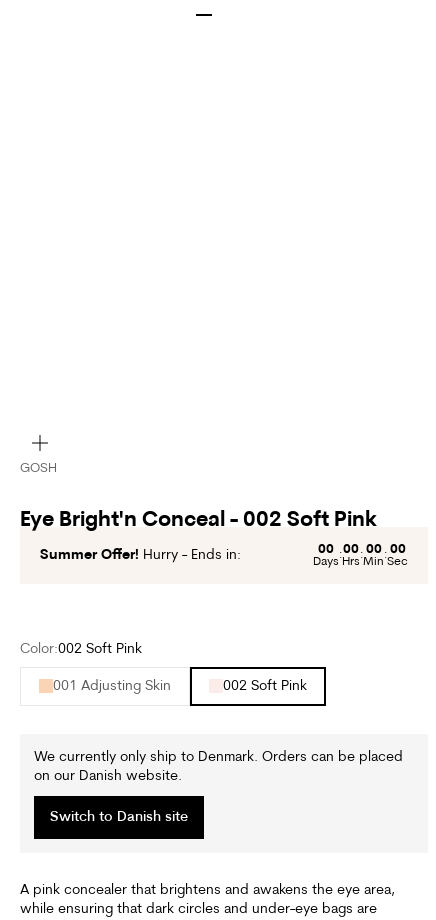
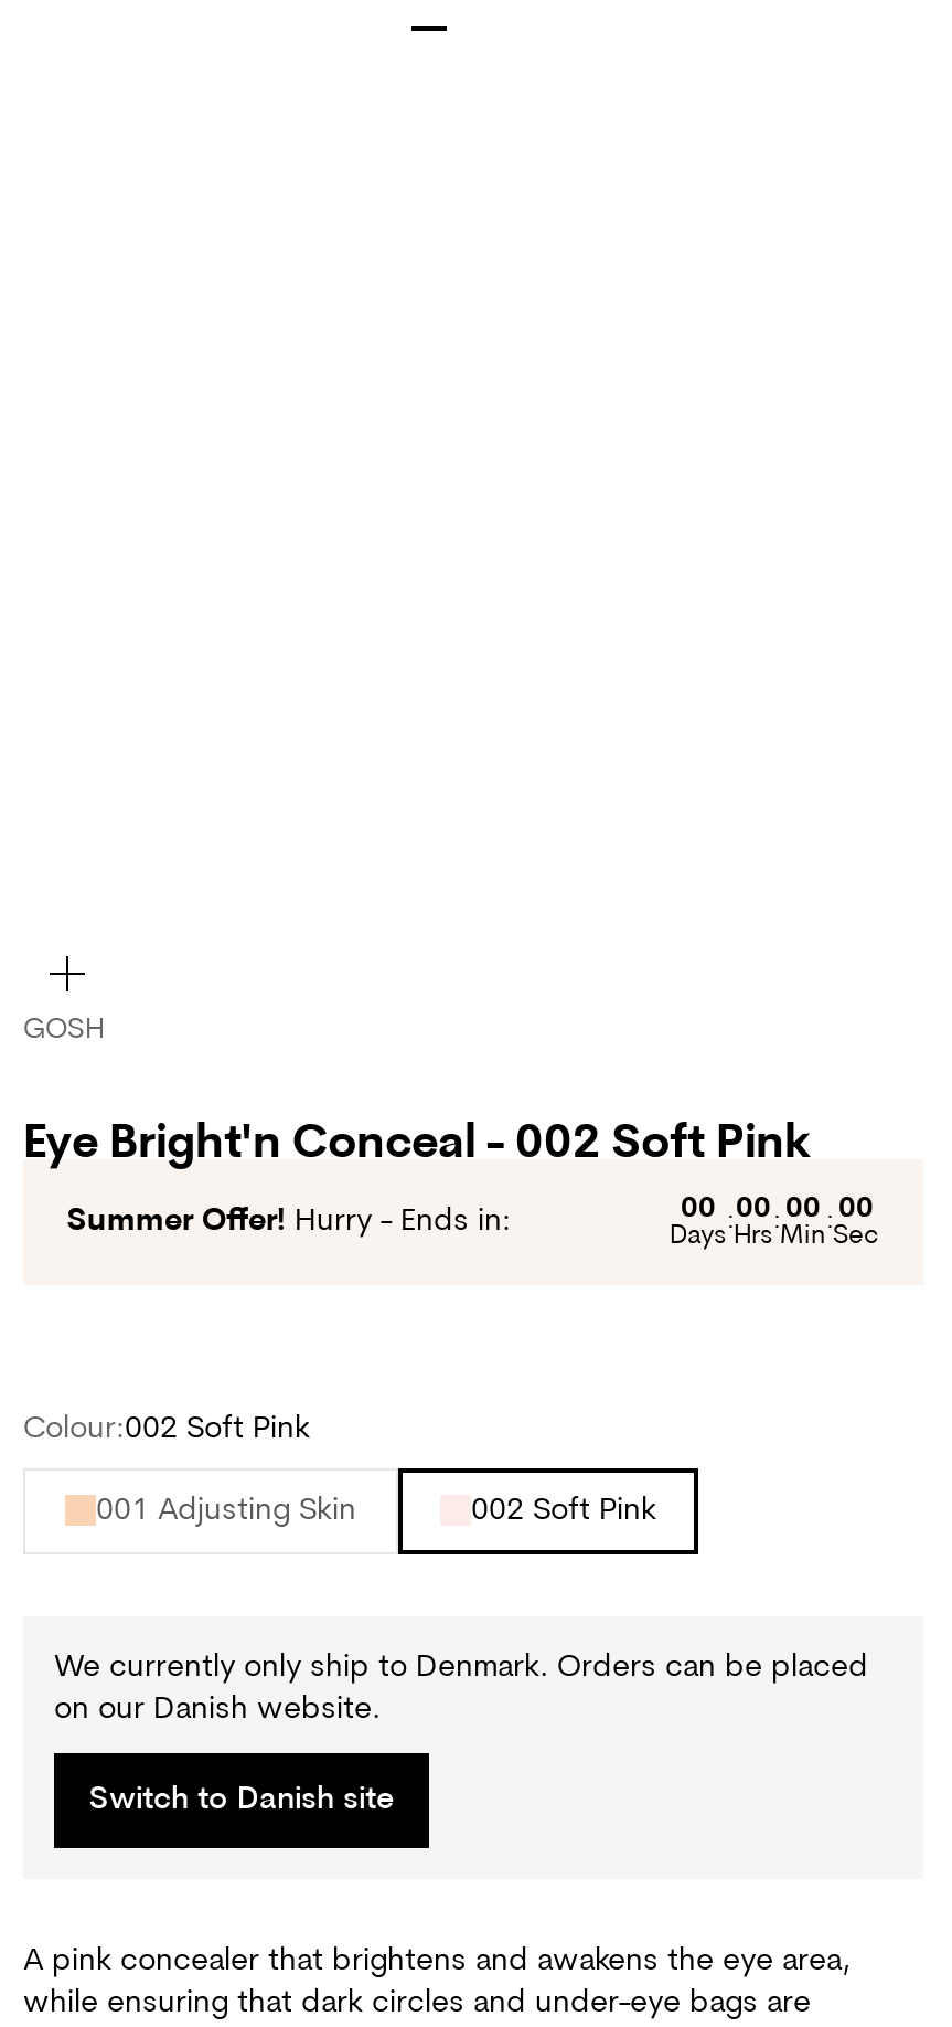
- Color:002 Soft Pink
+ Colour:002 Soft Pink
